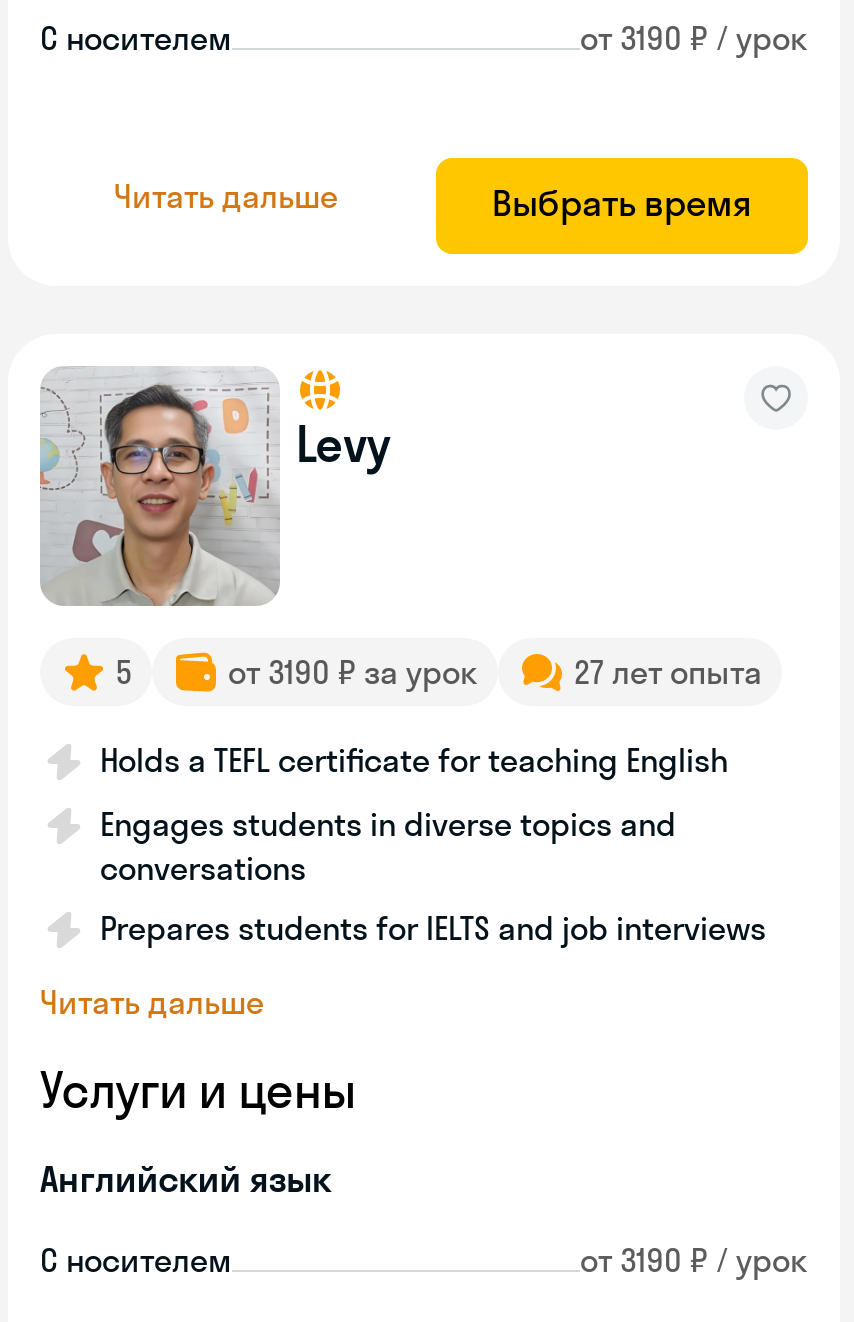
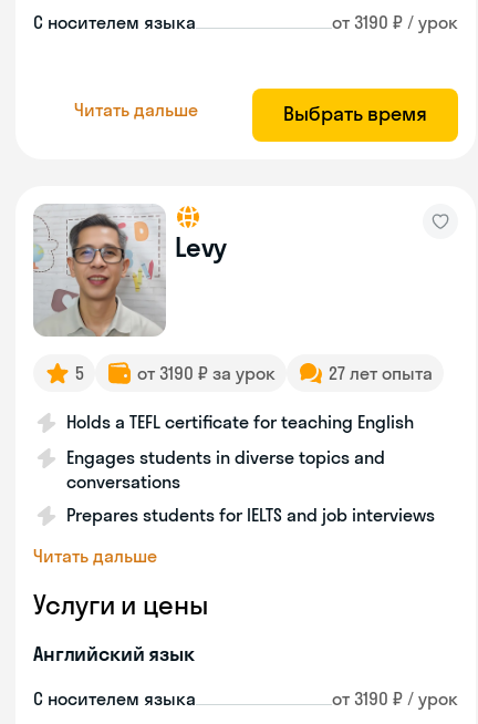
- С носителем
+ С носителем языка

- С носителем
+ С носителем языка
